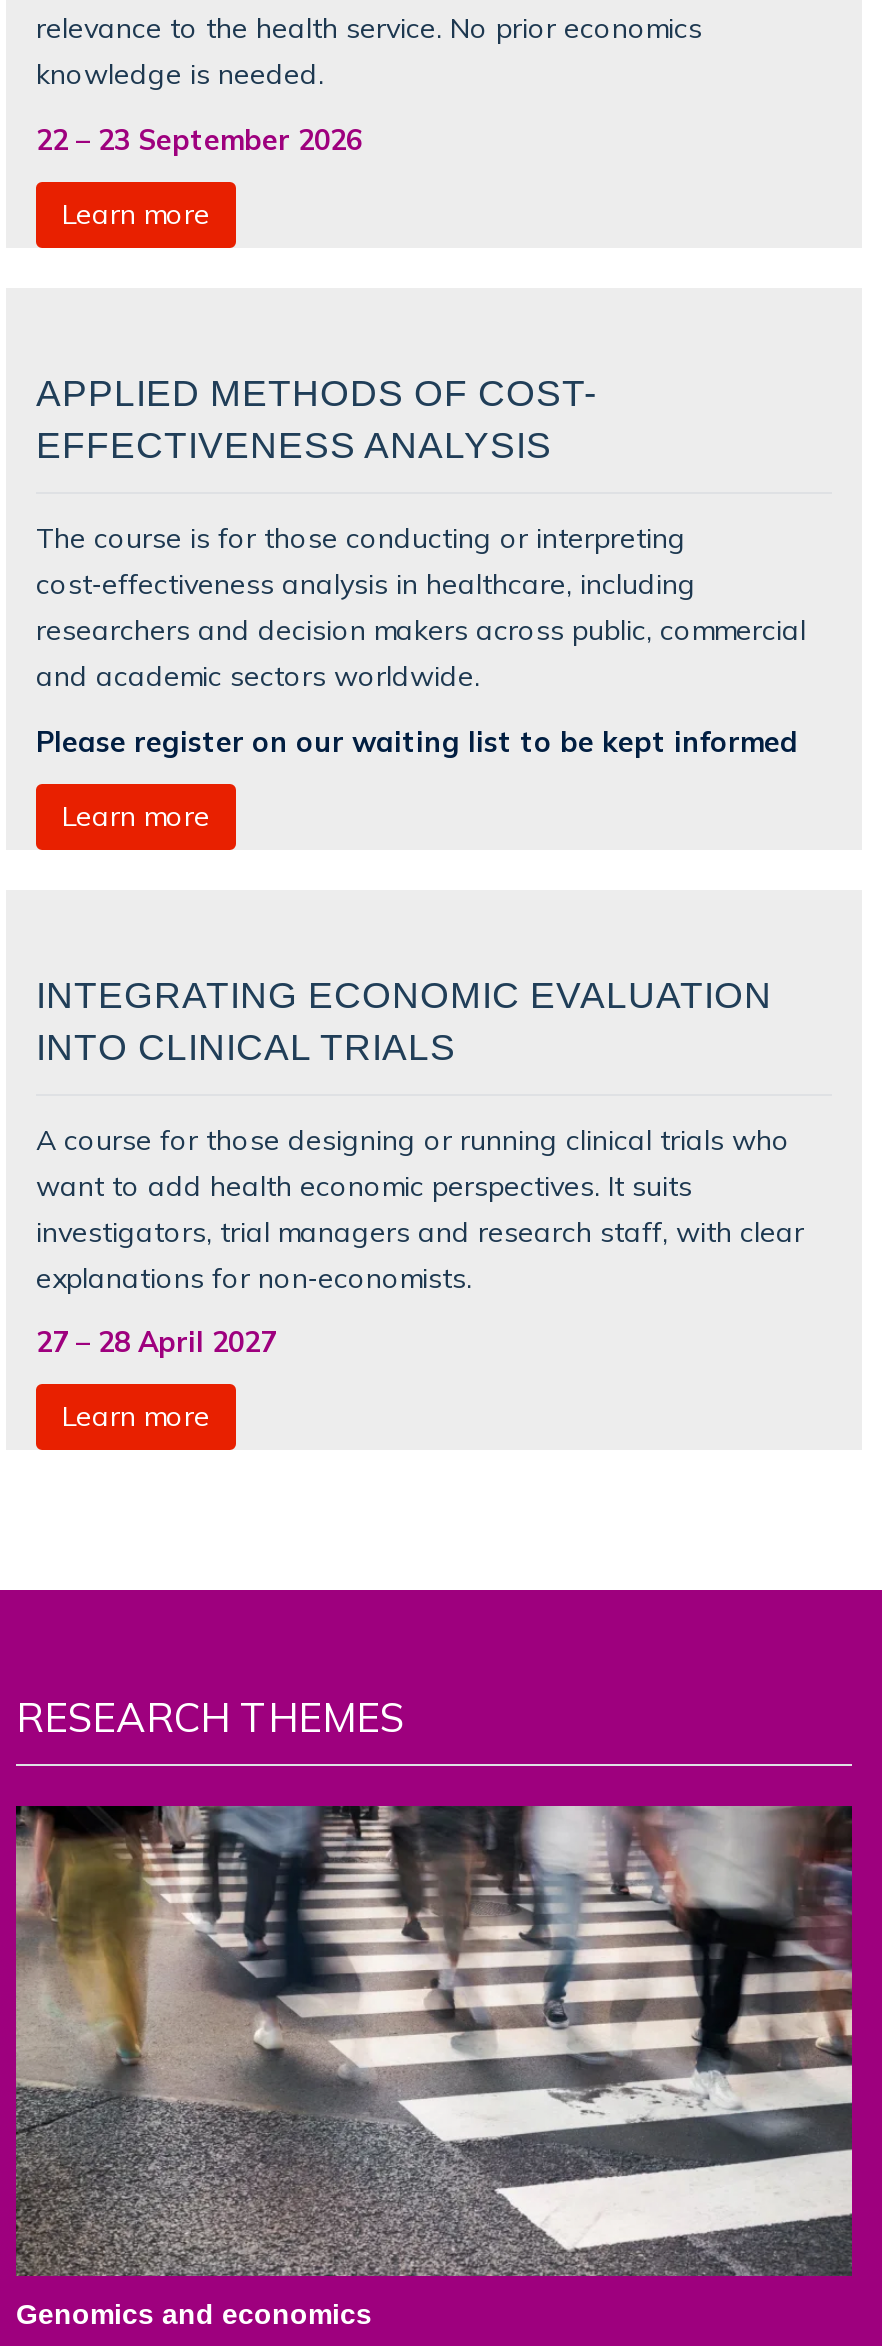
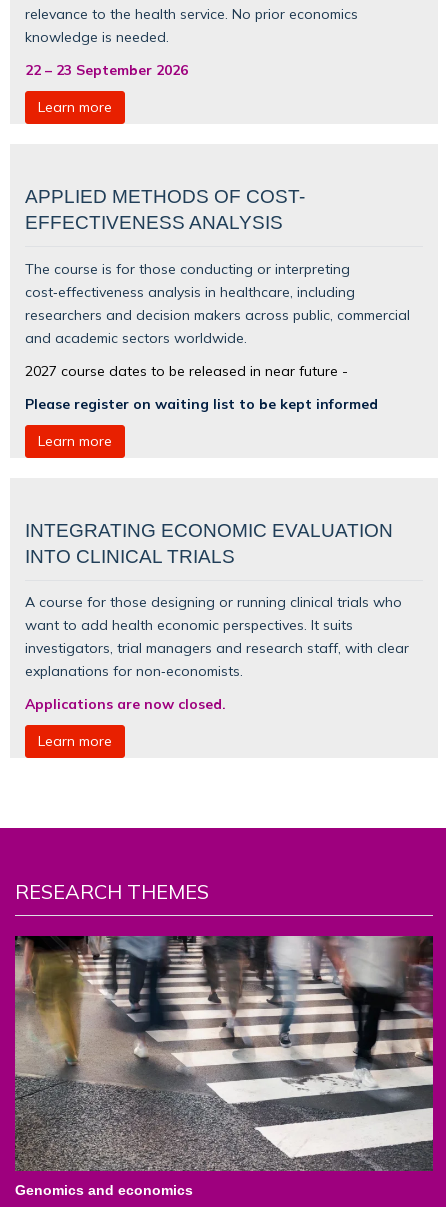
- Please register on our waiting list to be kept informed
+ 2027 course dates to be released in near future -
+ Please register on waiting list to be kept informed

- 27 – 28 April 2027
+ Applications are now closed.
